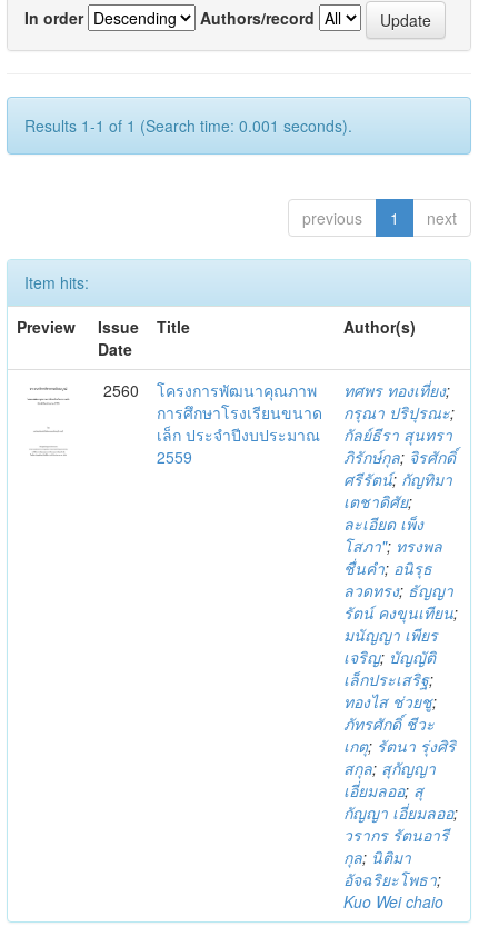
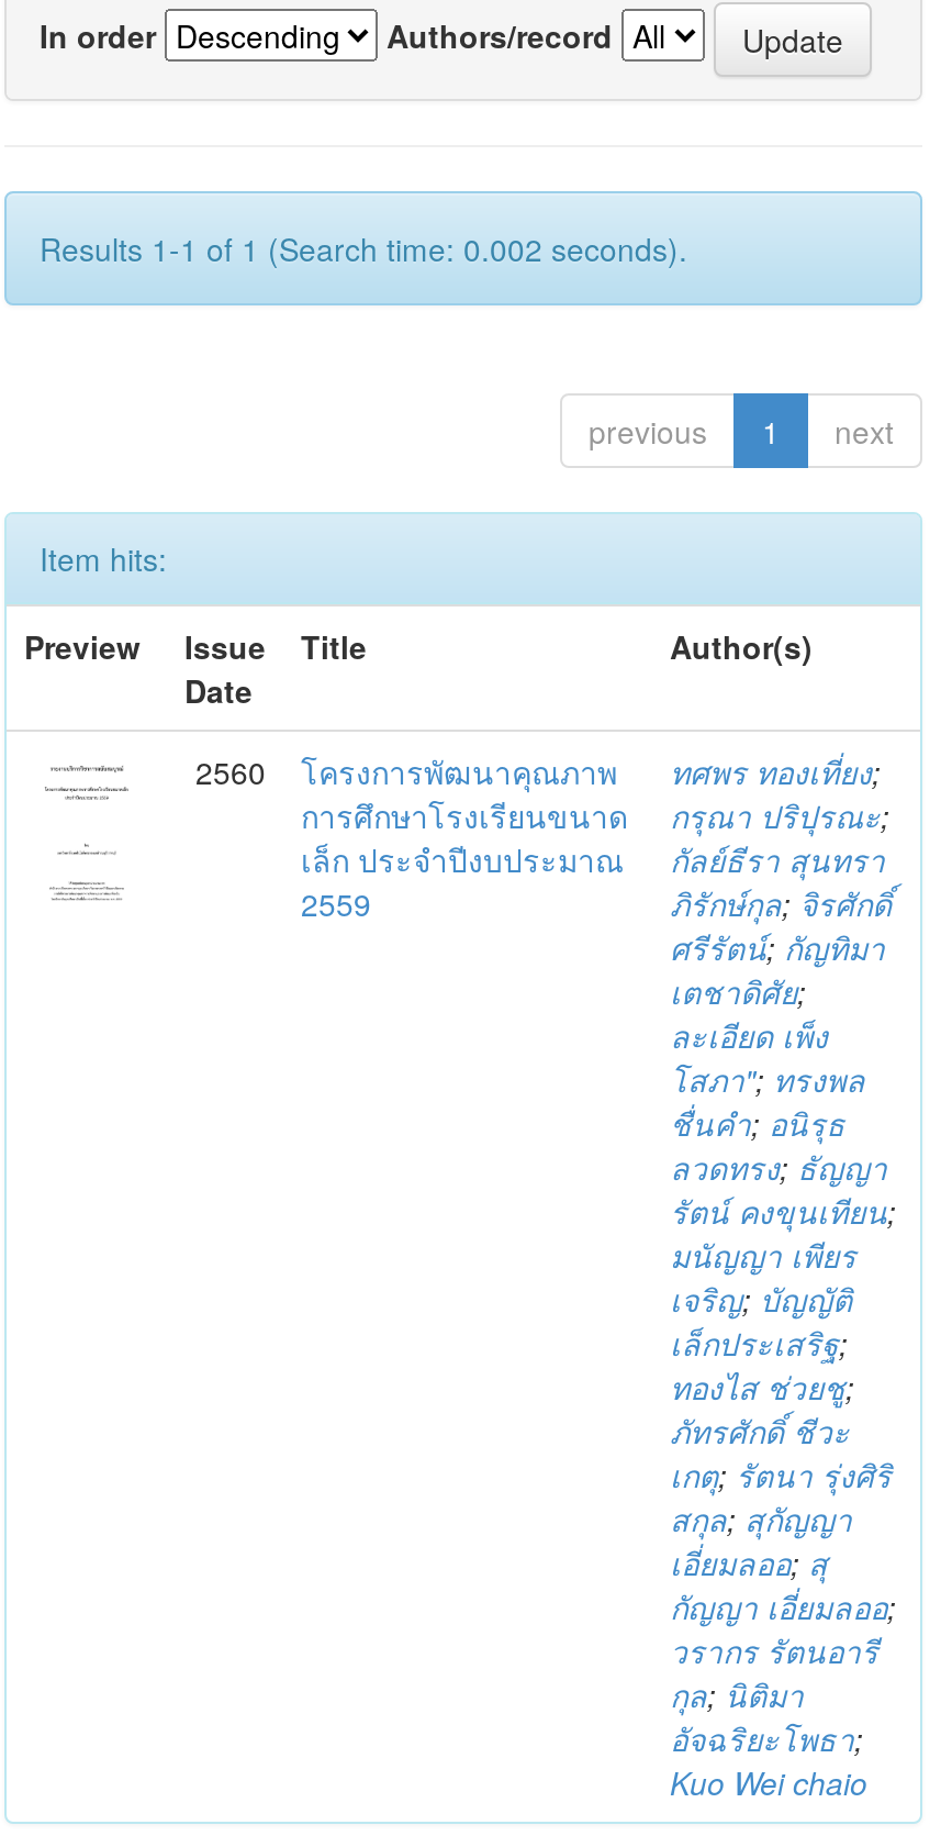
- Results 1-1 of 1 (Search time: 0.001 seconds).
+ Results 1-1 of 1 (Search time: 0.002 seconds).
